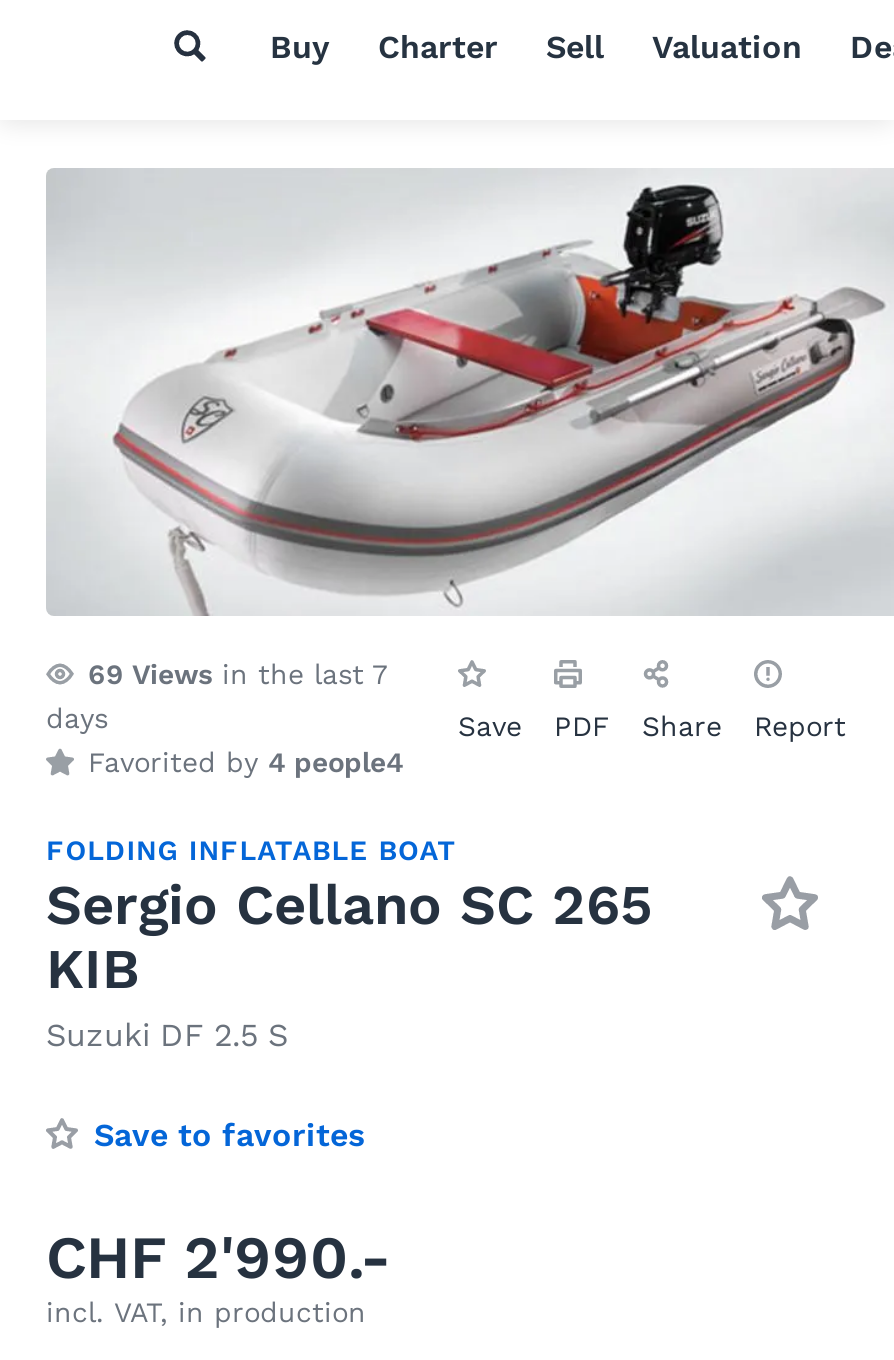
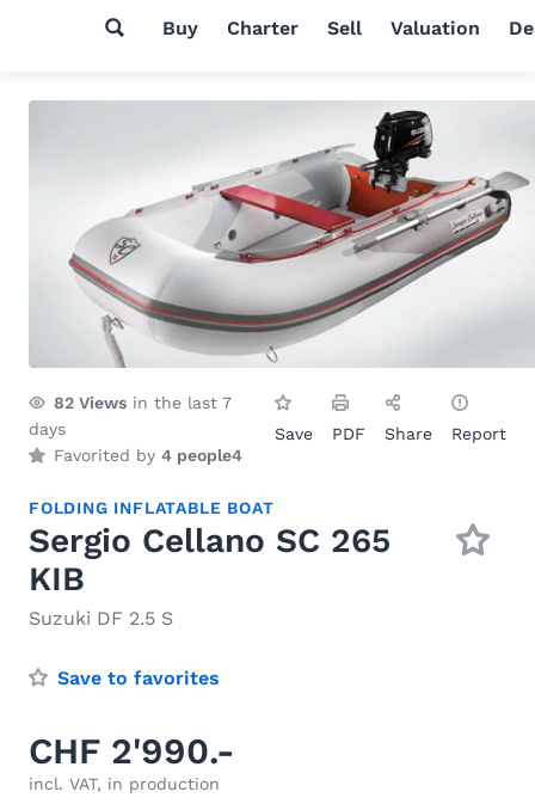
- 69 Views in the last 7
+ 82 Views in the last 7
